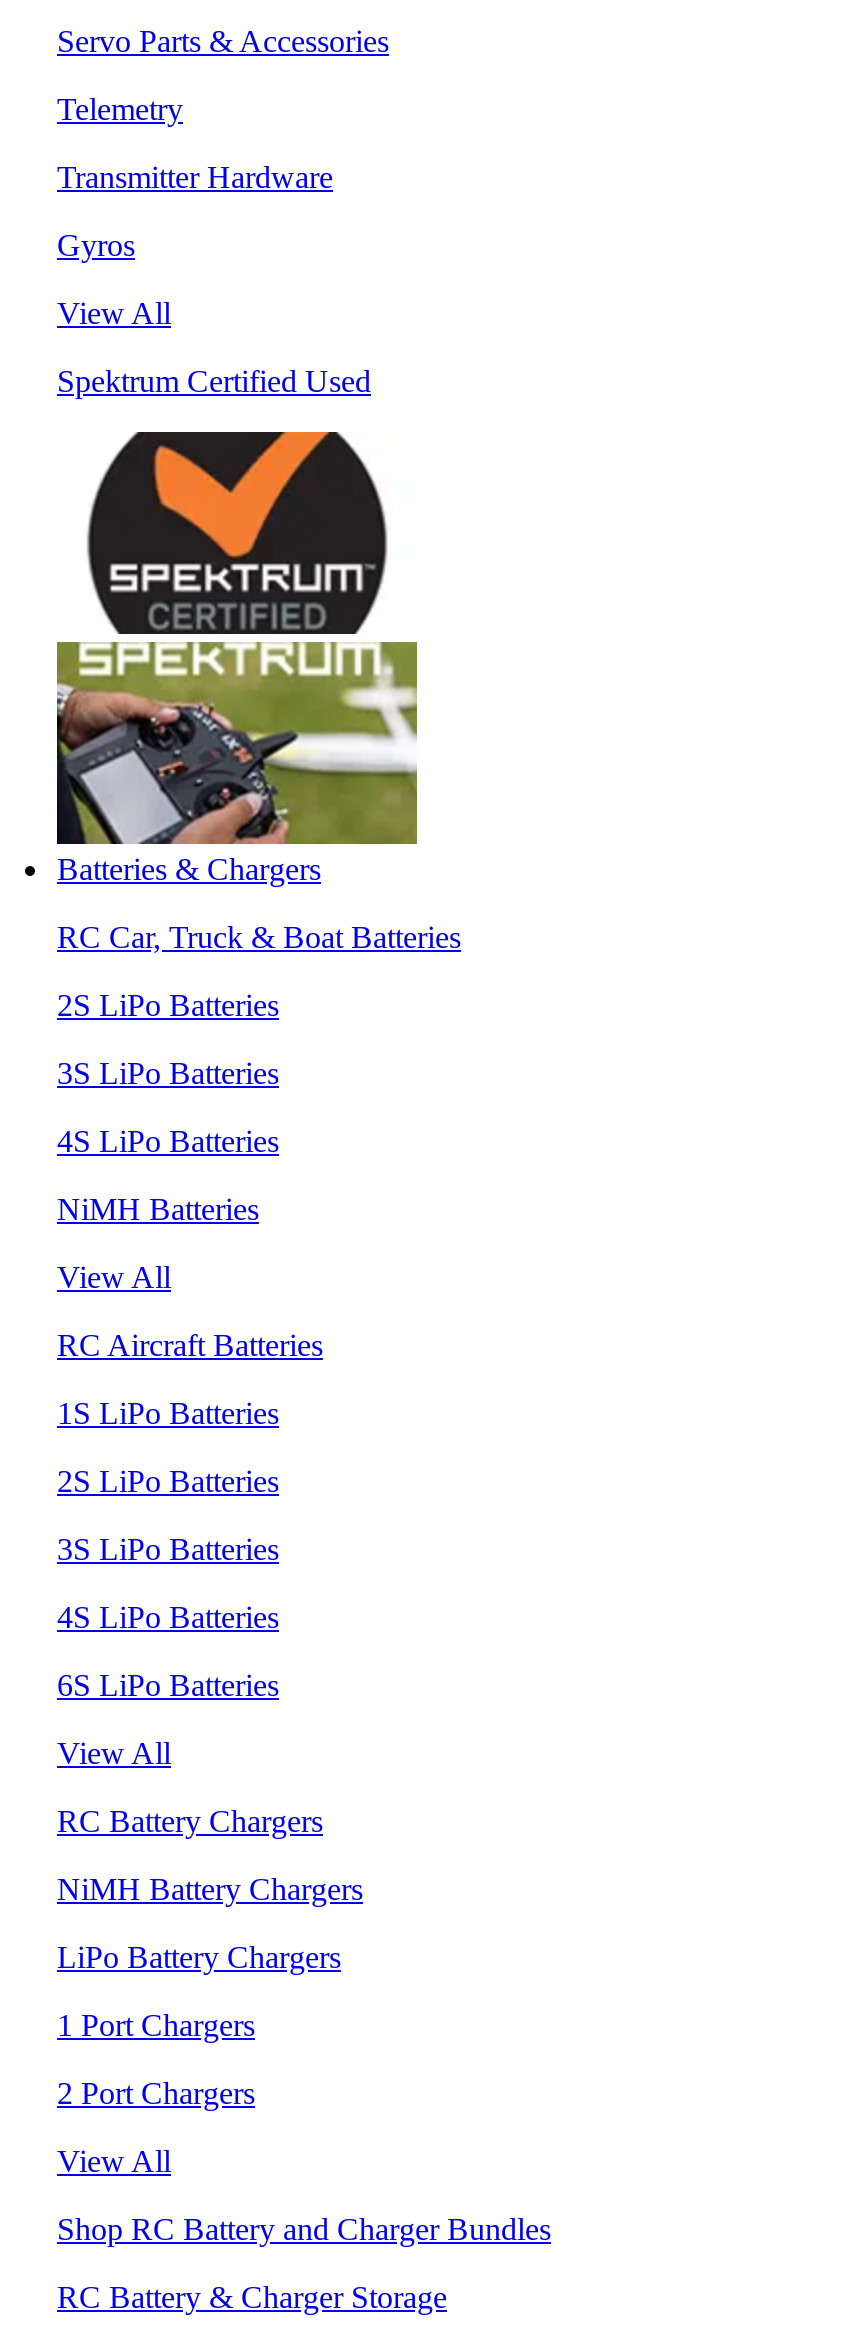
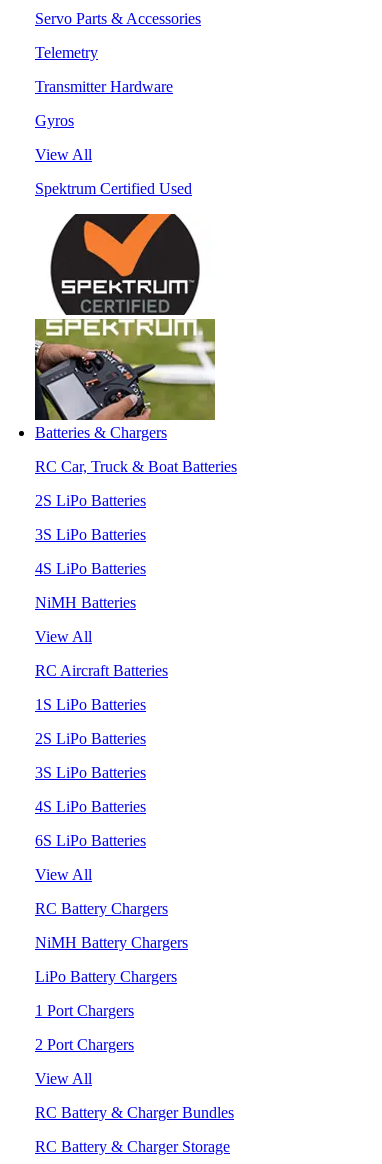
- Shop RC Battery and Charger Bundles
+ RC Battery & Charger Bundles
